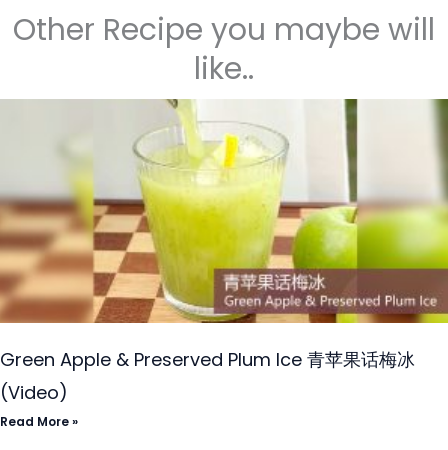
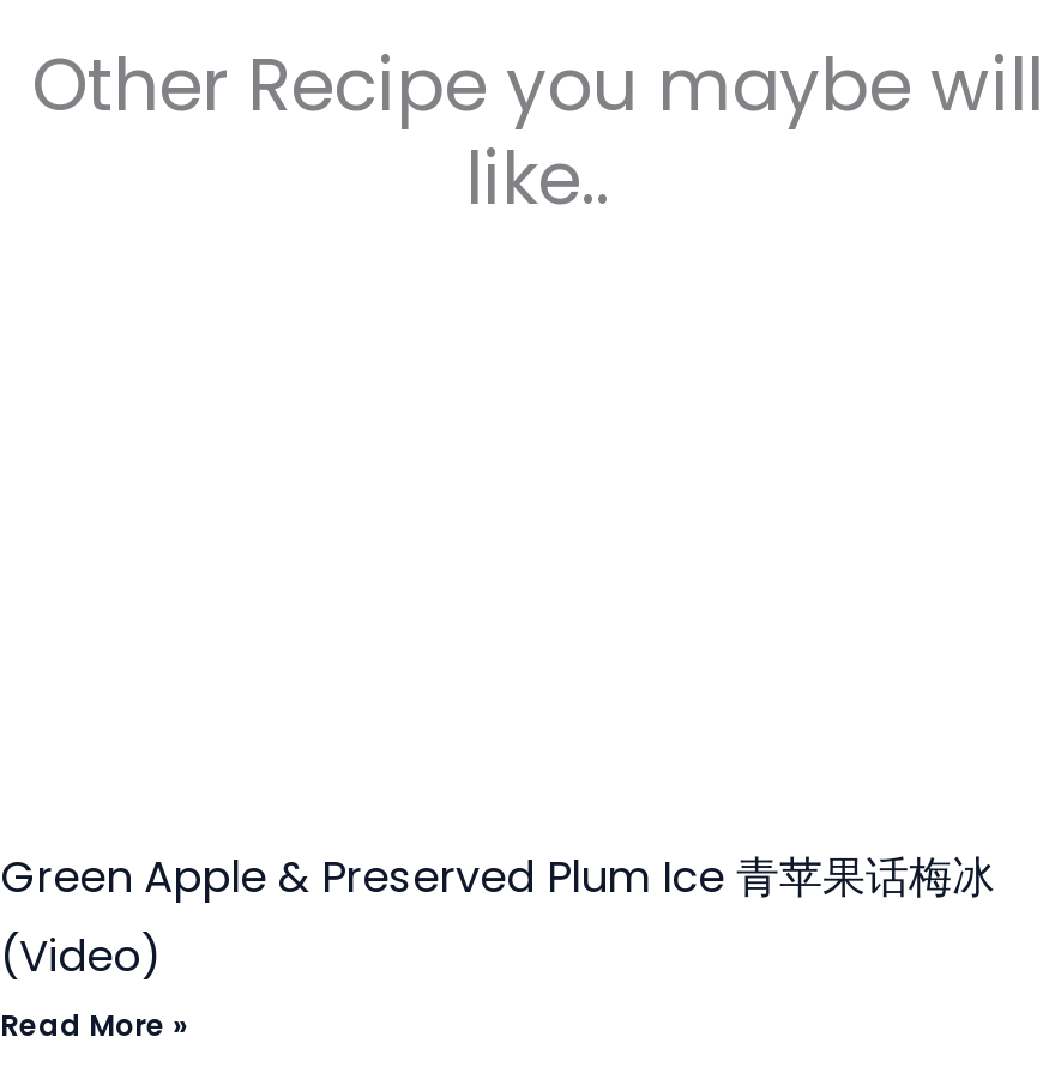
- [image]
